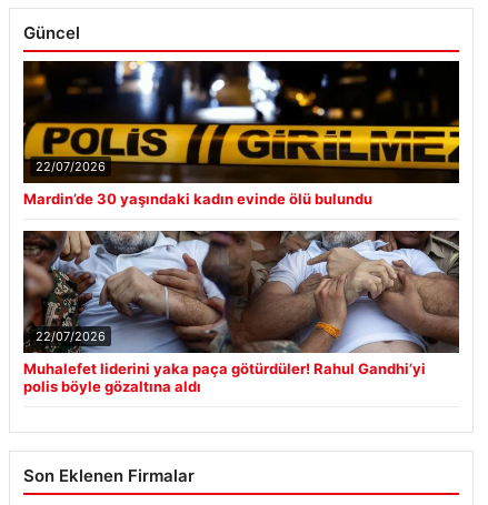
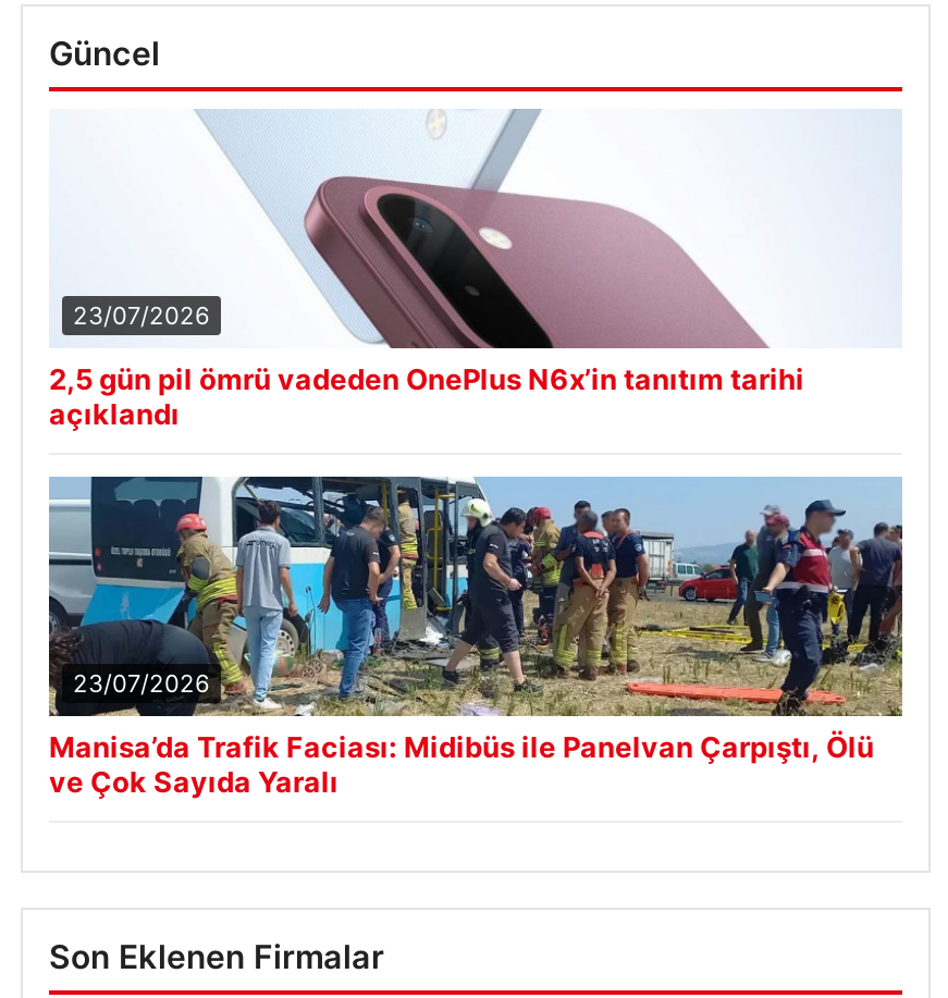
- [image]
- 22/07/2026
+ [image]
+ 23/07/2026

- Mardin’de 30 yaşındaki kadın evinde ölü bulundu
+ 2,5 gün pil ömrü vadeden OnePlus N6x’in tanıtım tarihi
+ açıklandı

- [image]
- 22/07/2026
+ [image]
+ 23/07/2026

- Muhalefet liderini yaka paça götürdüler! Rahul Gandhi’yi
- polis böyle gözaltına aldı
+ Manisa’da Trafik Faciası: Midibüs ile Panelvan Çarpıştı, Ölü
+ ve Çok Sayıda Yaralı
